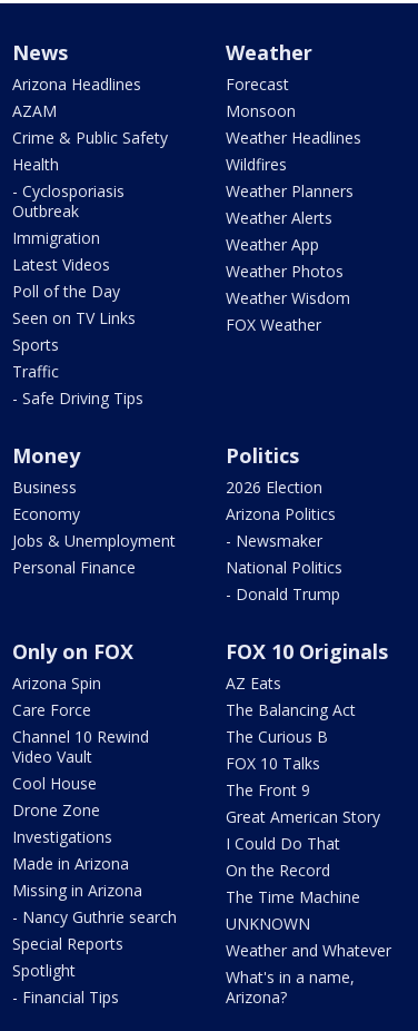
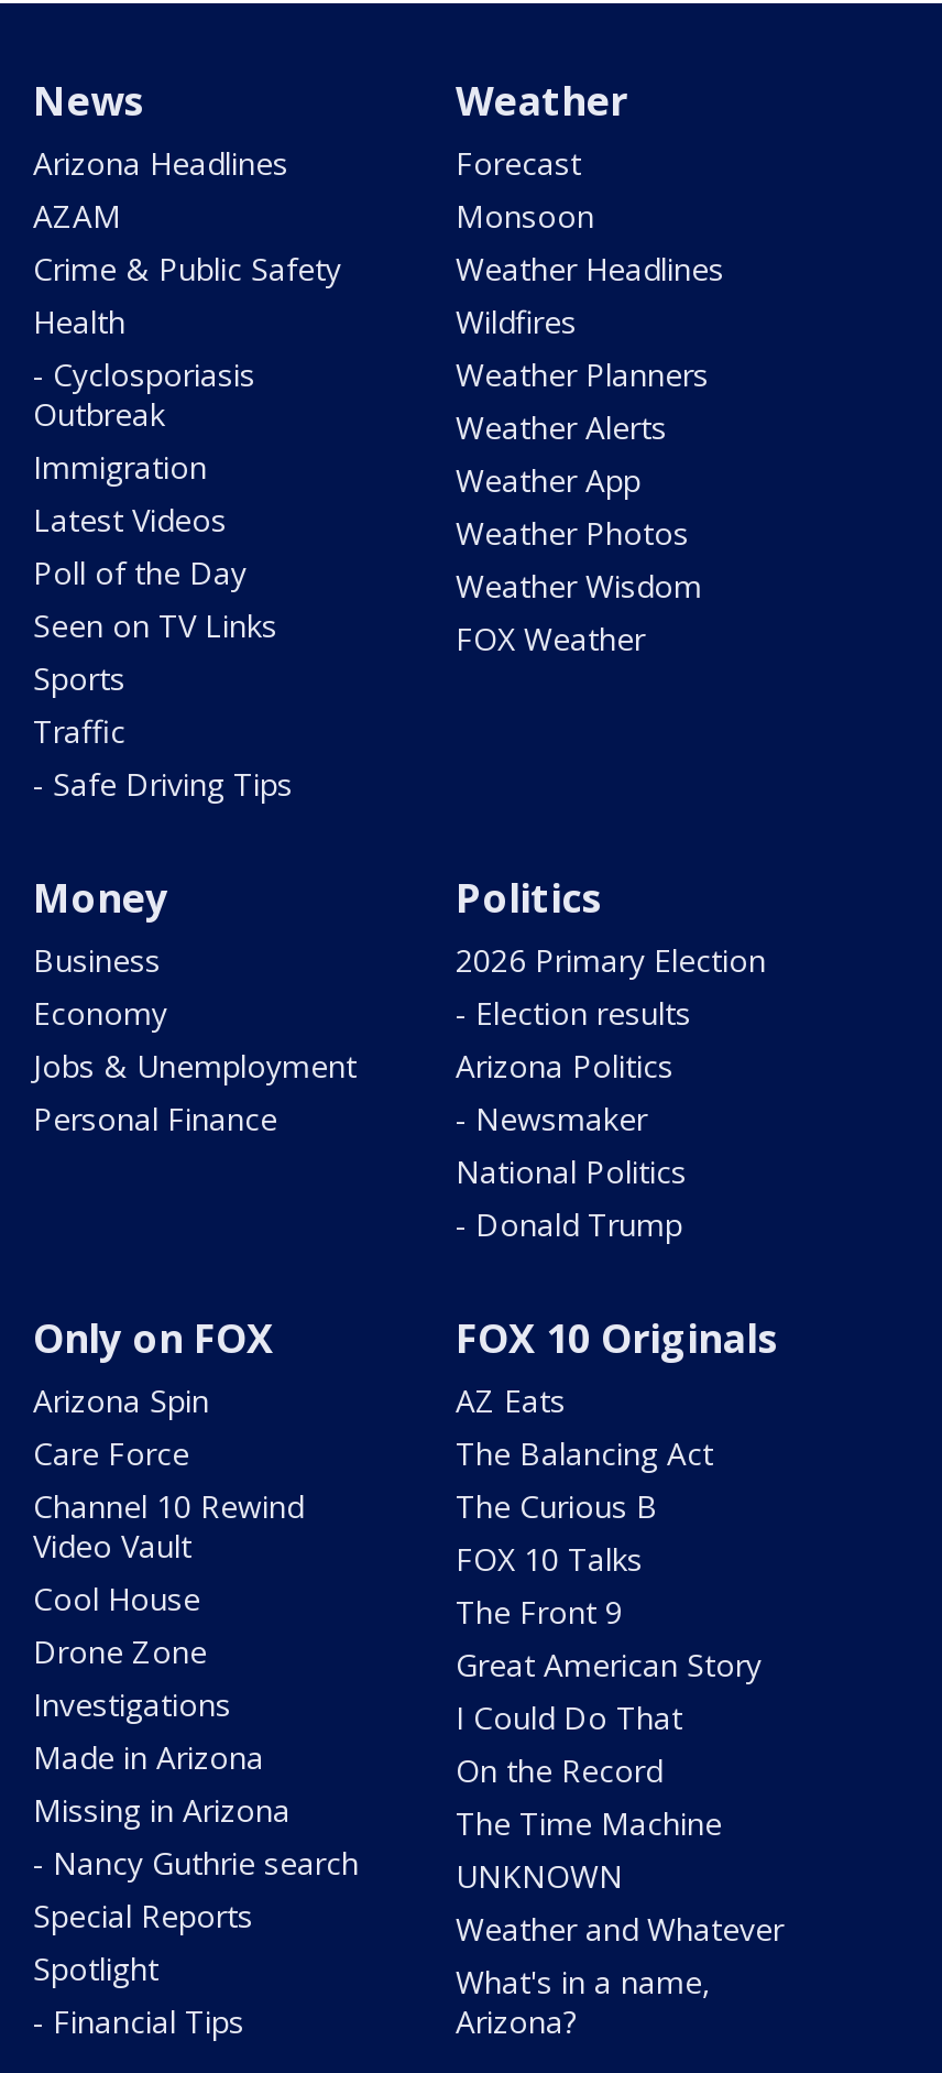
- 2026 Election
+ 2026 Primary Election
+ - Election results
